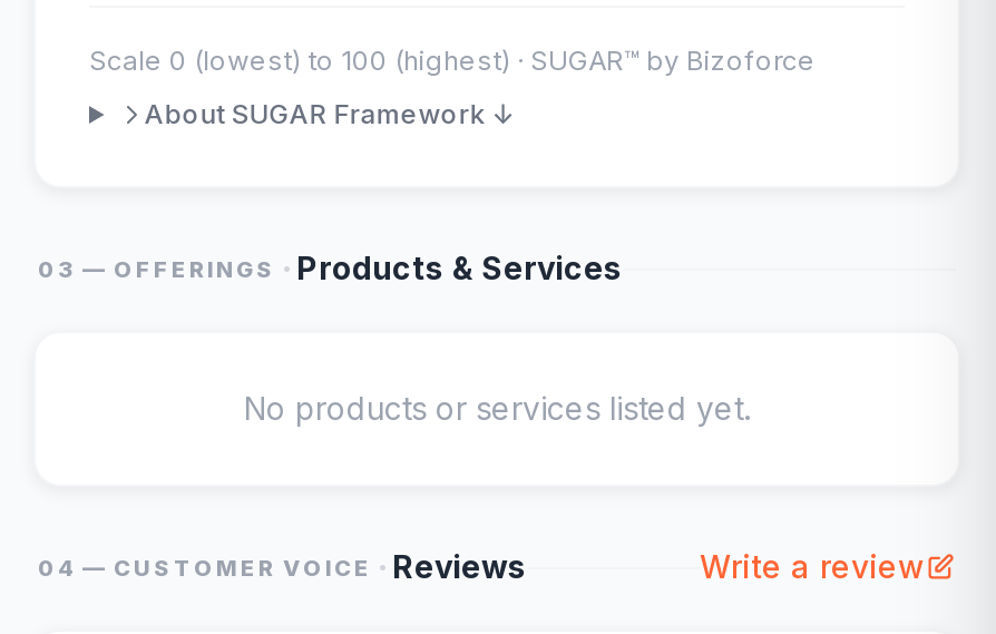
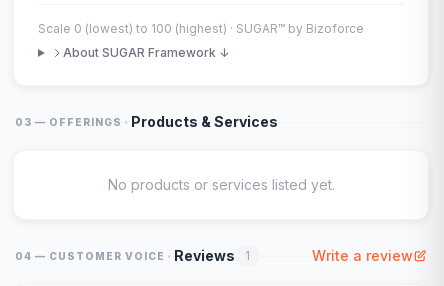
+ 1
